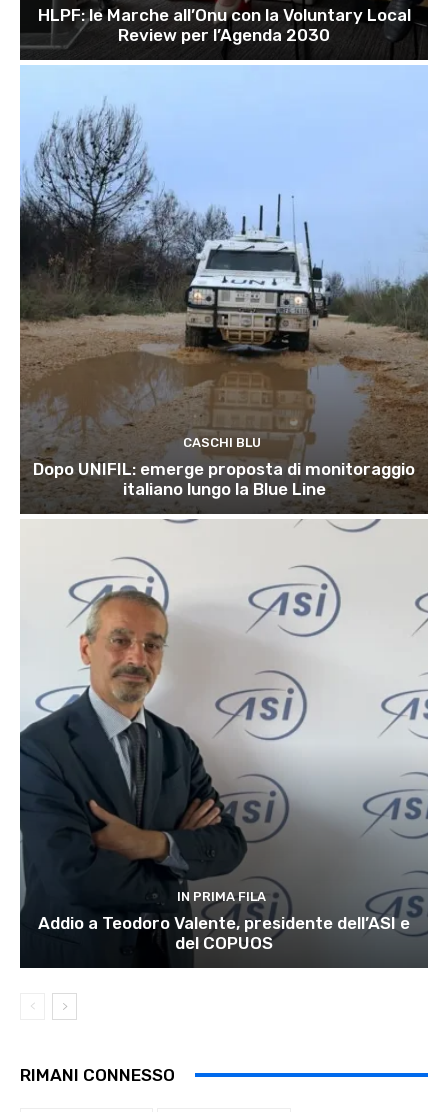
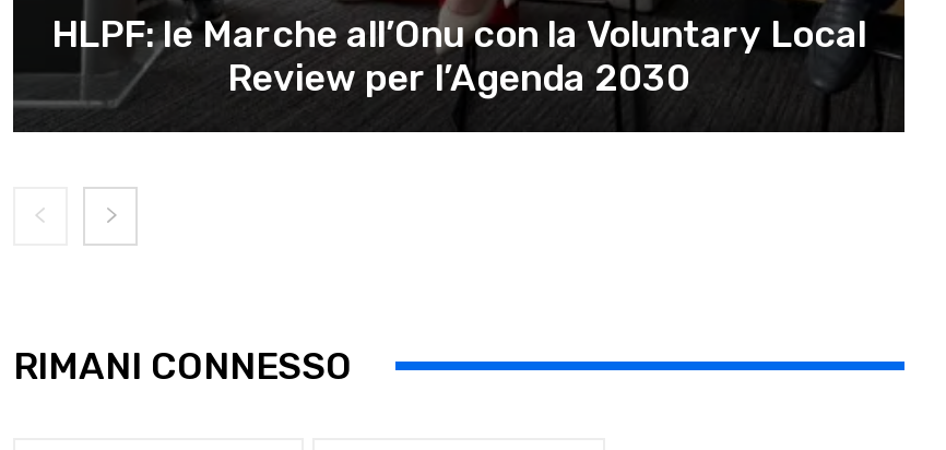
- [image]
- CASCHI BLU
- Dopo UNIFIL: emerge proposta di monitoraggio
- italiano lungo la Blue Line

- [image]
- IN PRIMA FILA
- Addio a Teodoro Valente, presidente dell’ASI e
- del COPUOS
